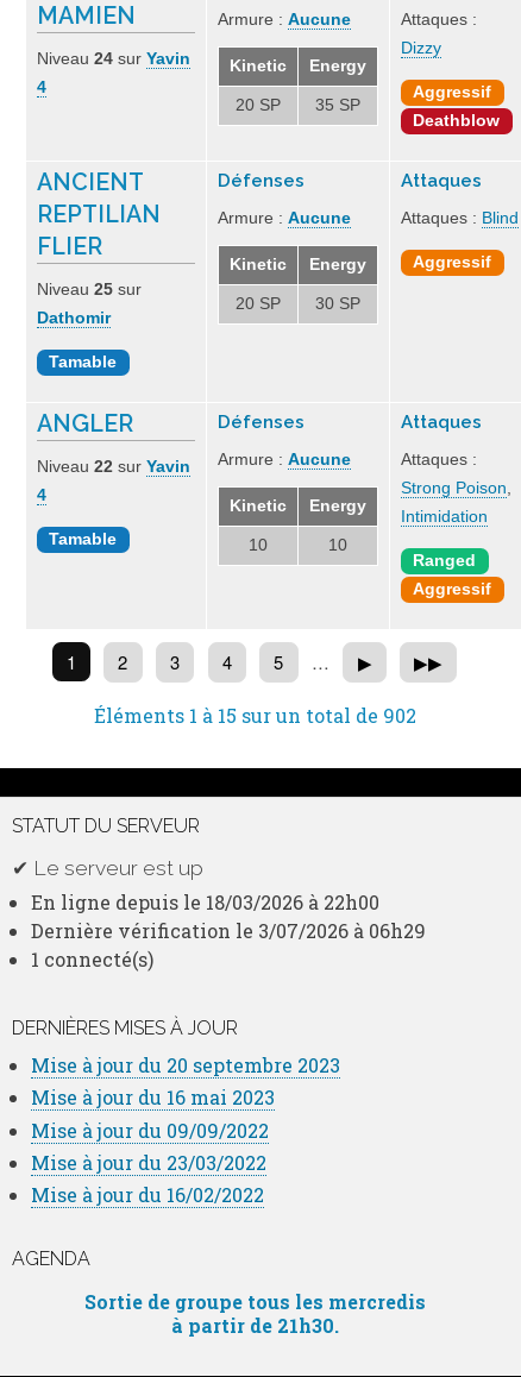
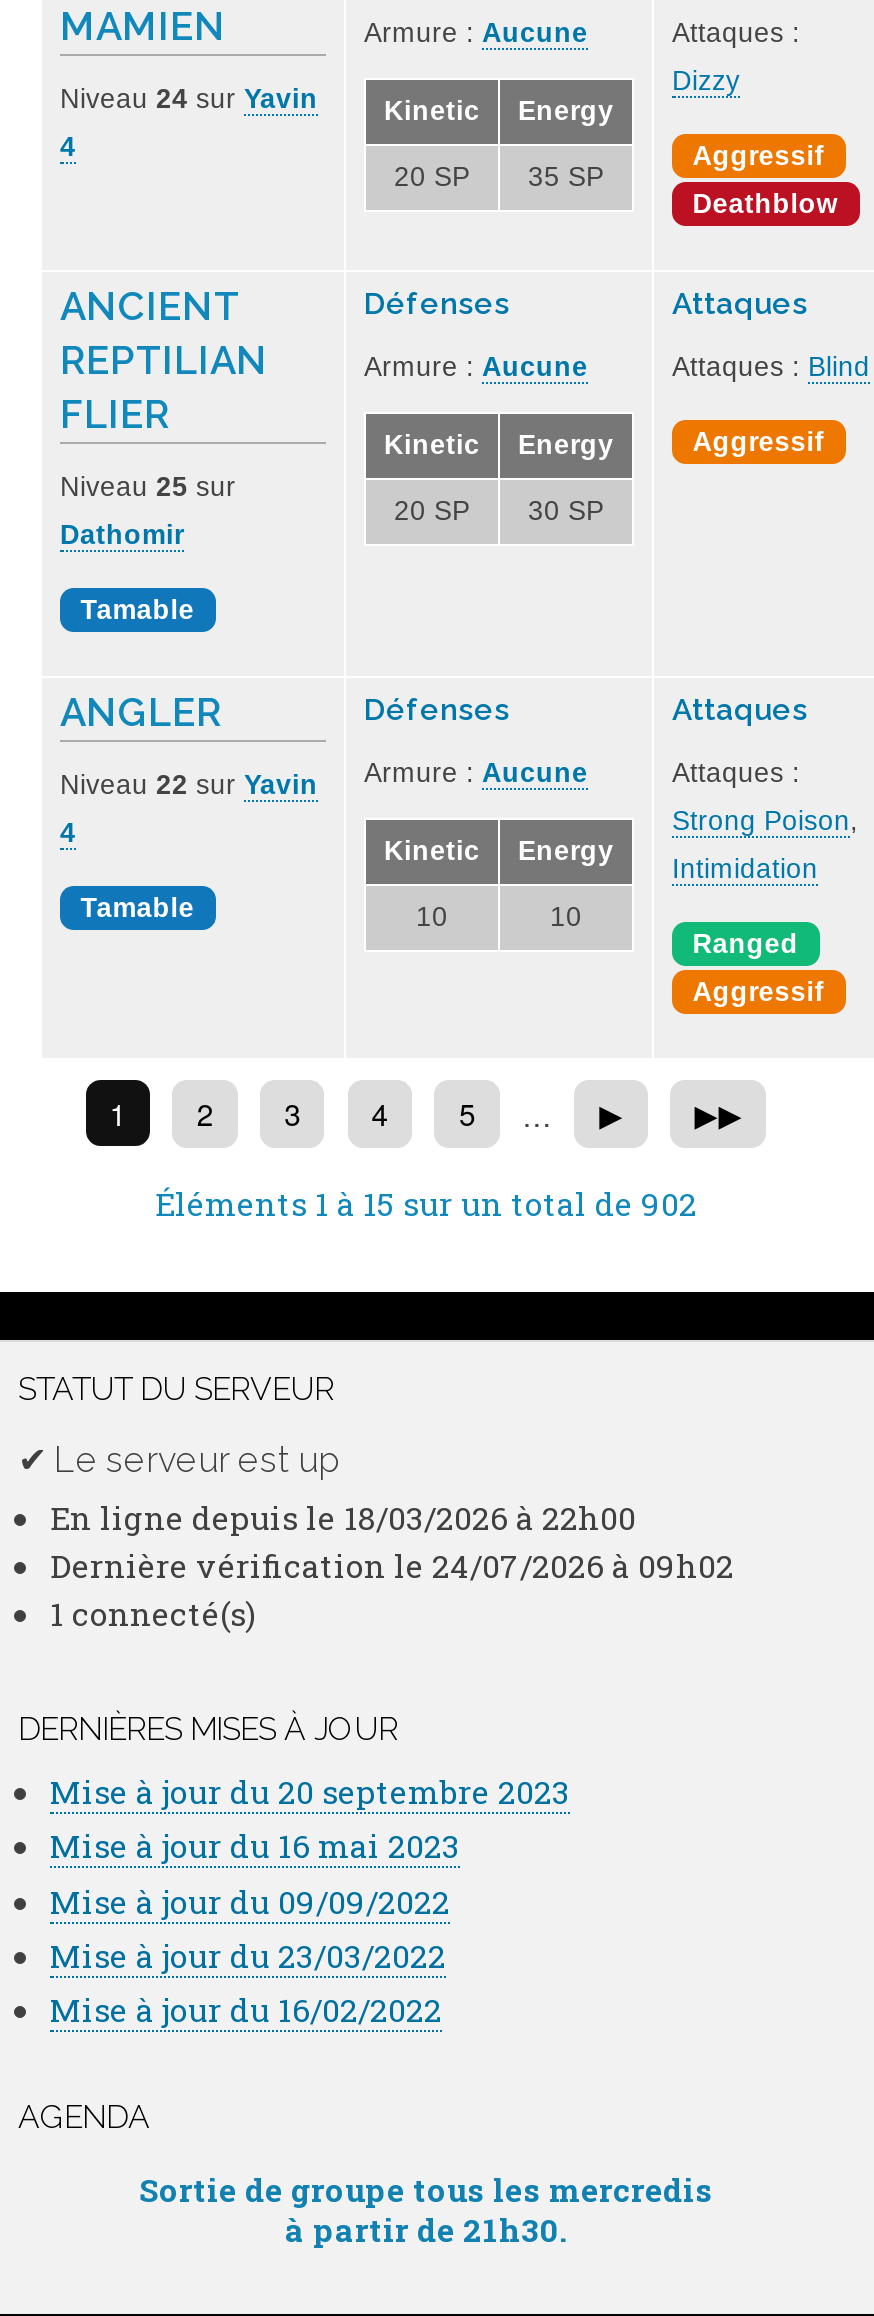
- Dernière vérification le 3/07/2026 à 06h29
+ Dernière vérification le 24/07/2026 à 09h02
